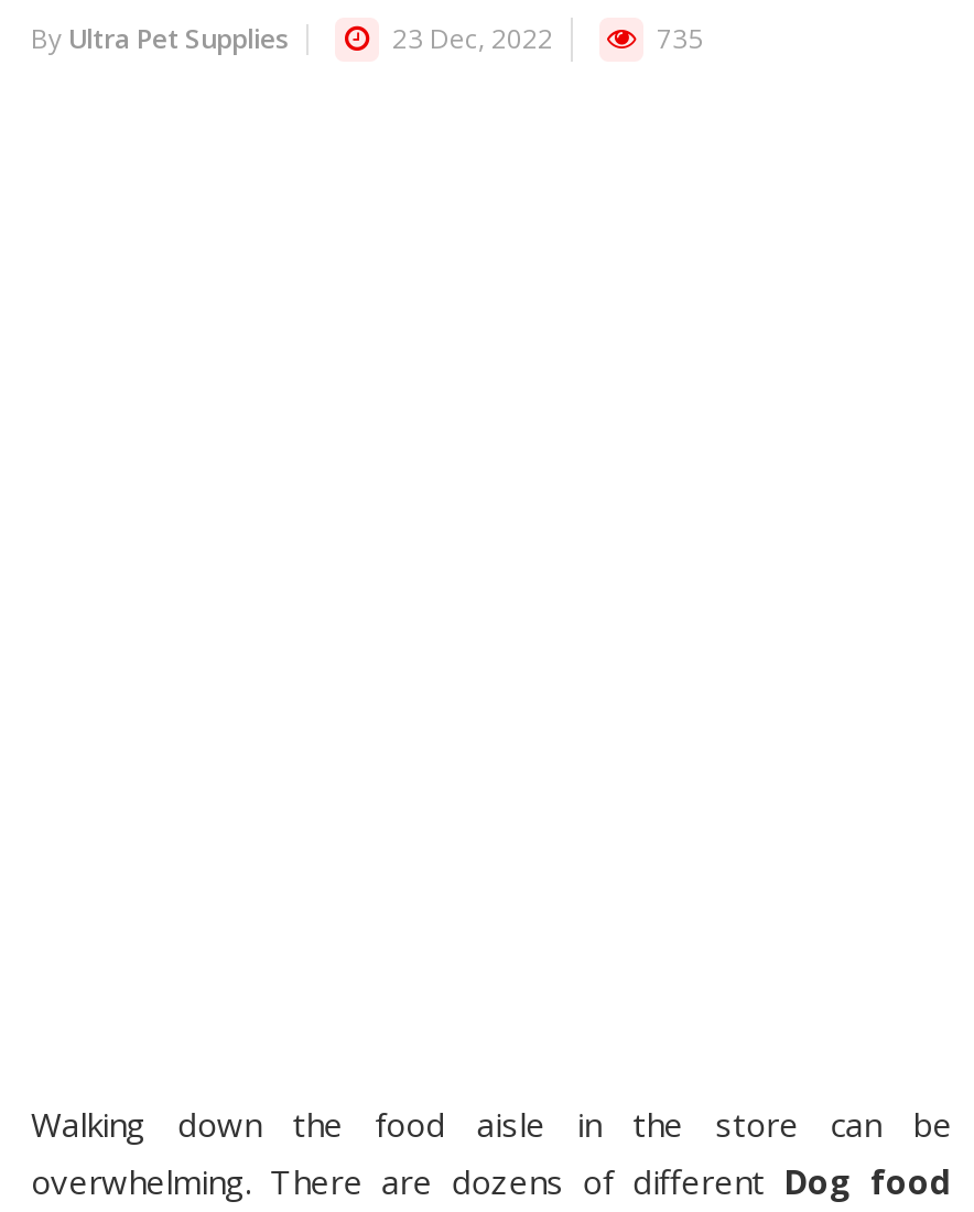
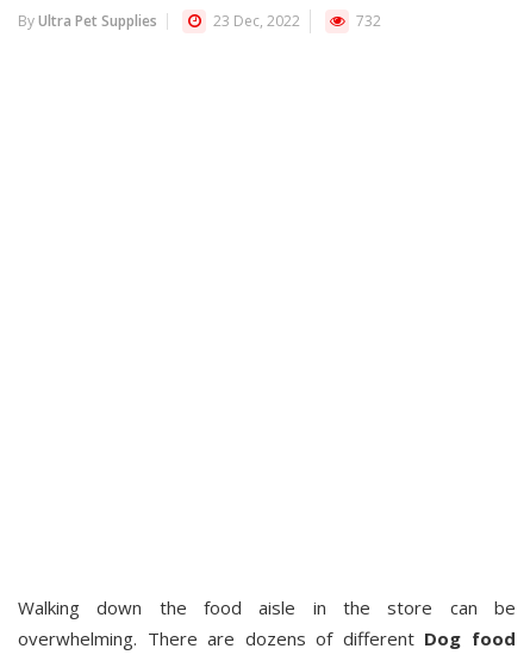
- 735
+ 732
